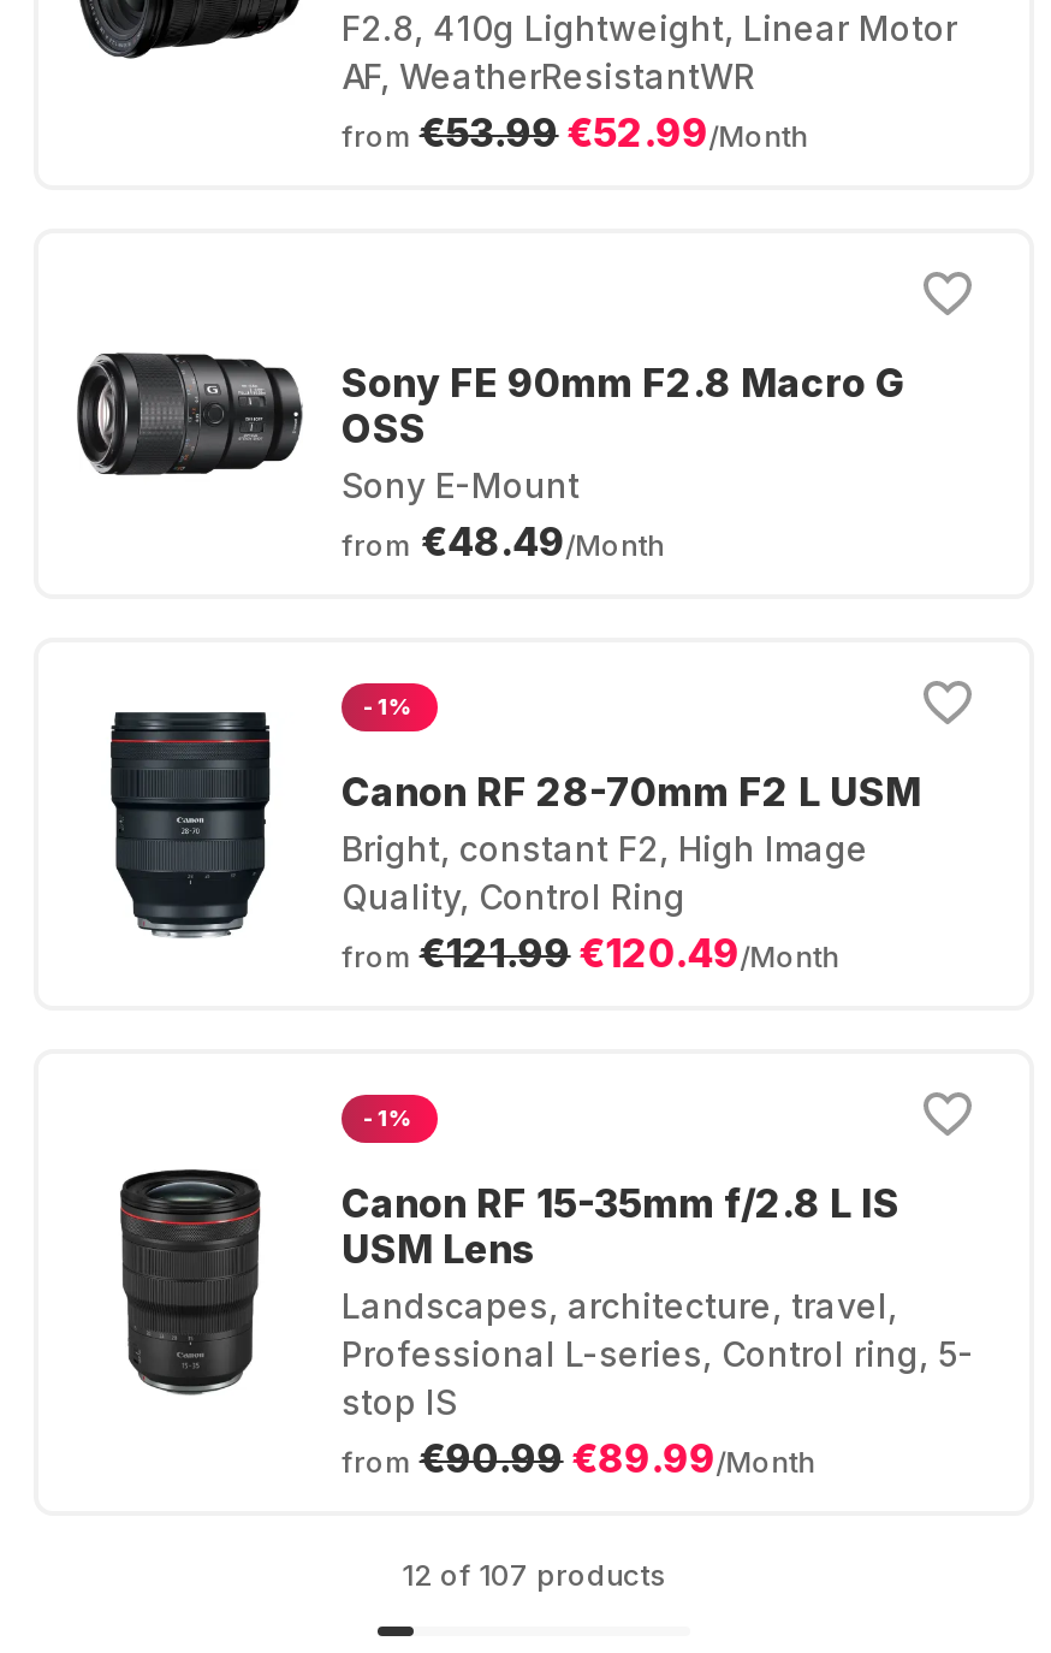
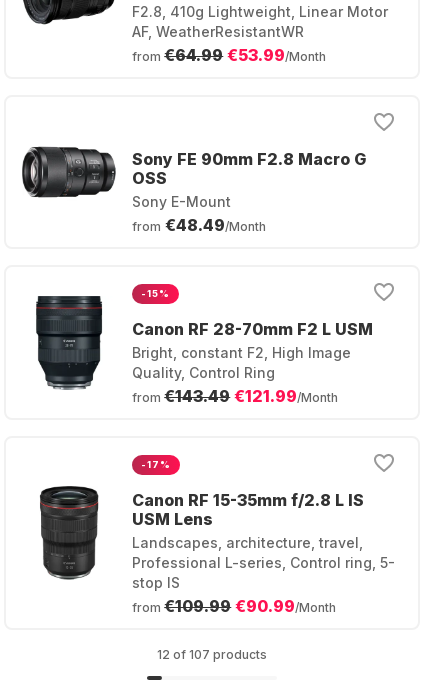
- from €53.99 €52.99/Month
+ from €64.99 €53.99/Month

- -1%
+ -15%

- from €121.99 €120.49/Month
+ from €143.49 €121.99/Month

- -1%
+ -17%

- from €90.99 €89.99/Month
+ from €109.99 €90.99/Month
